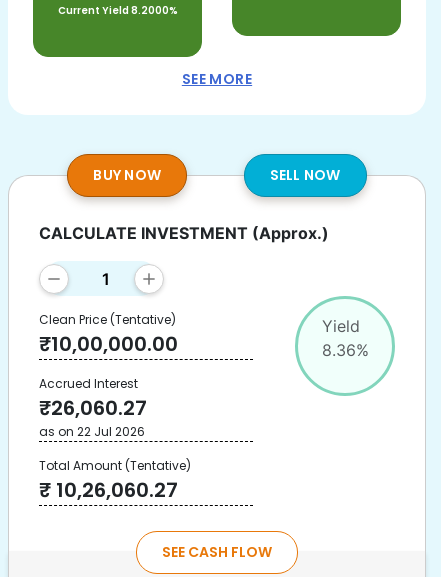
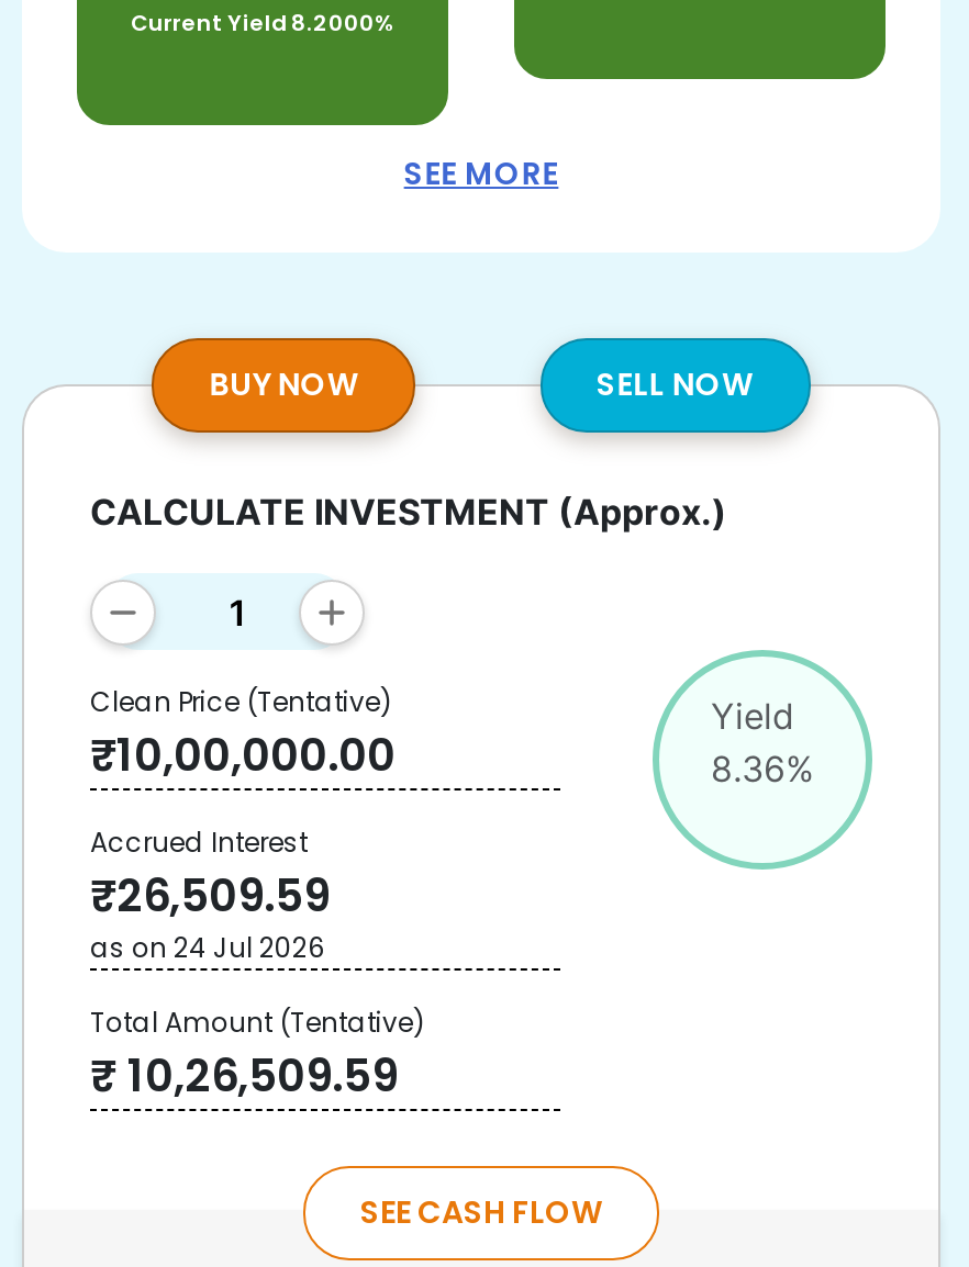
- ₹26,060.27
+ ₹26,509.59

- as on 22 Jul 2026
+ as on 24 Jul 2026

- ₹ 10,26,060.27
+ ₹ 10,26,509.59
